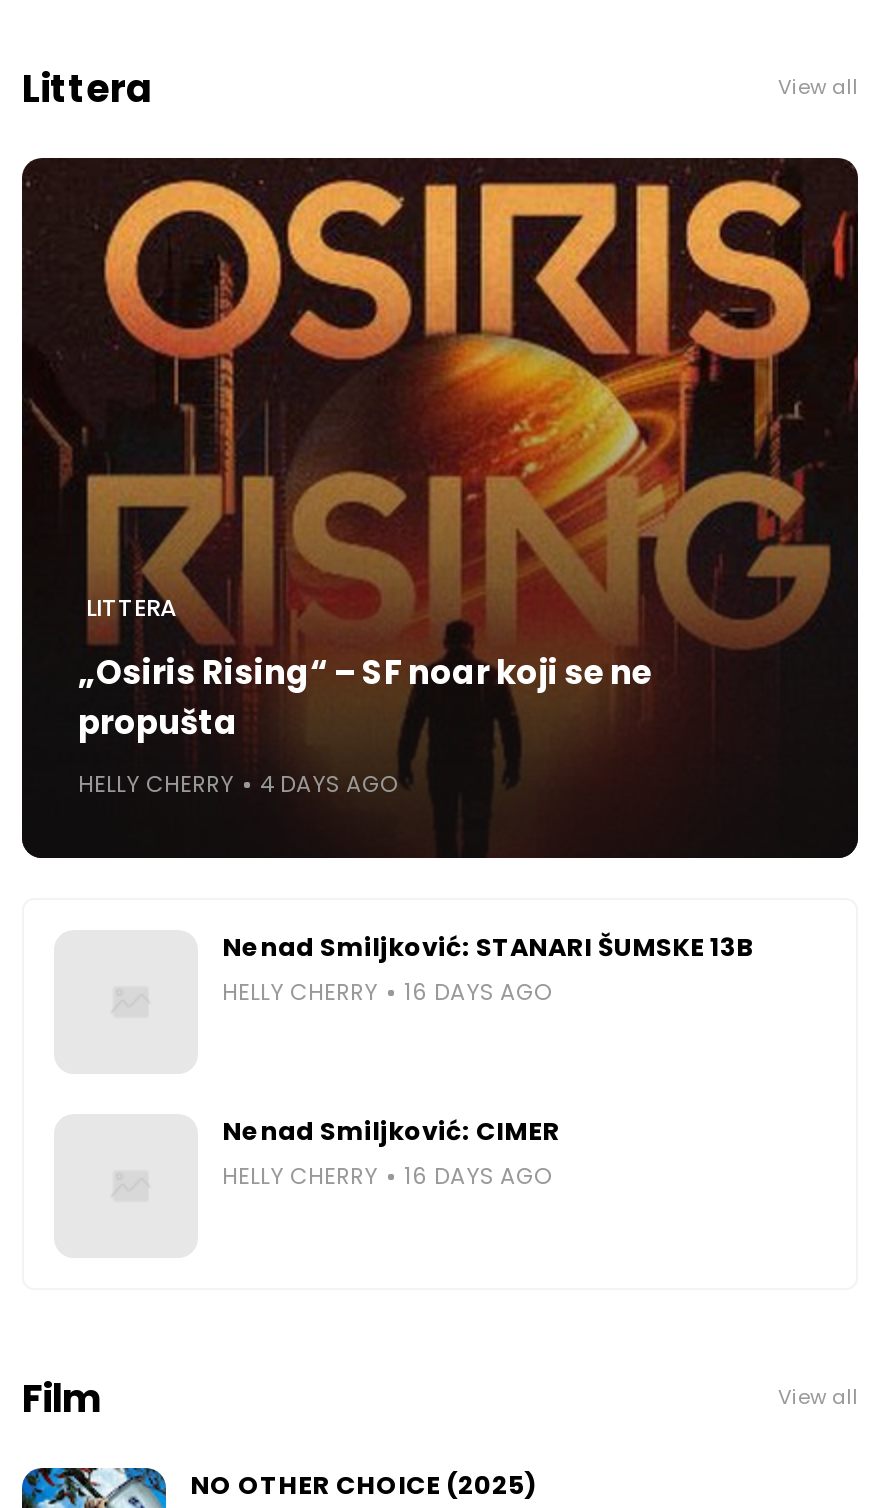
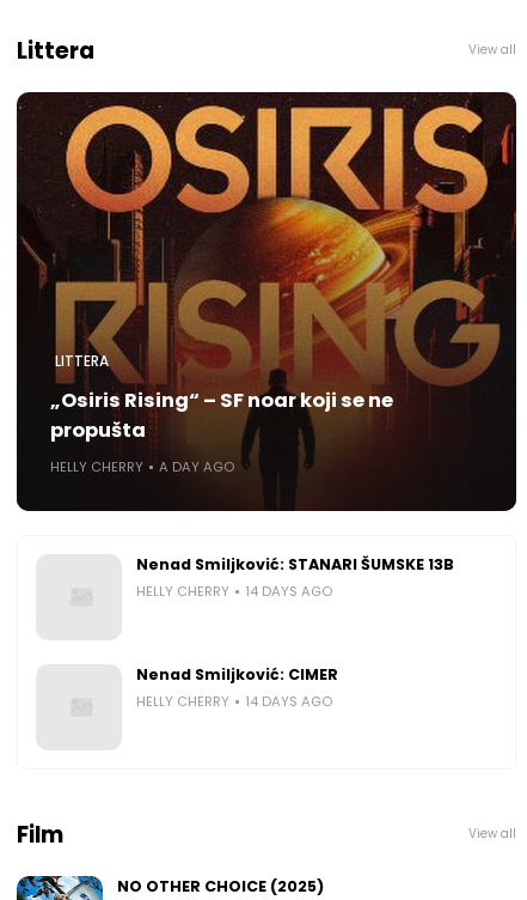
- 4 DAYS AGO
+ A DAY AGO

- HELLY CHERRY 16 DAYS AGO
+ HELLY CHERRY 14 DAYS AGO

- HELLY CHERRY 16 DAYS AGO
+ HELLY CHERRY 14 DAYS AGO
